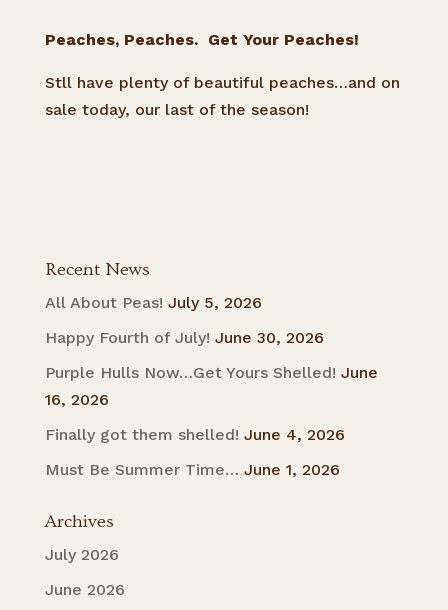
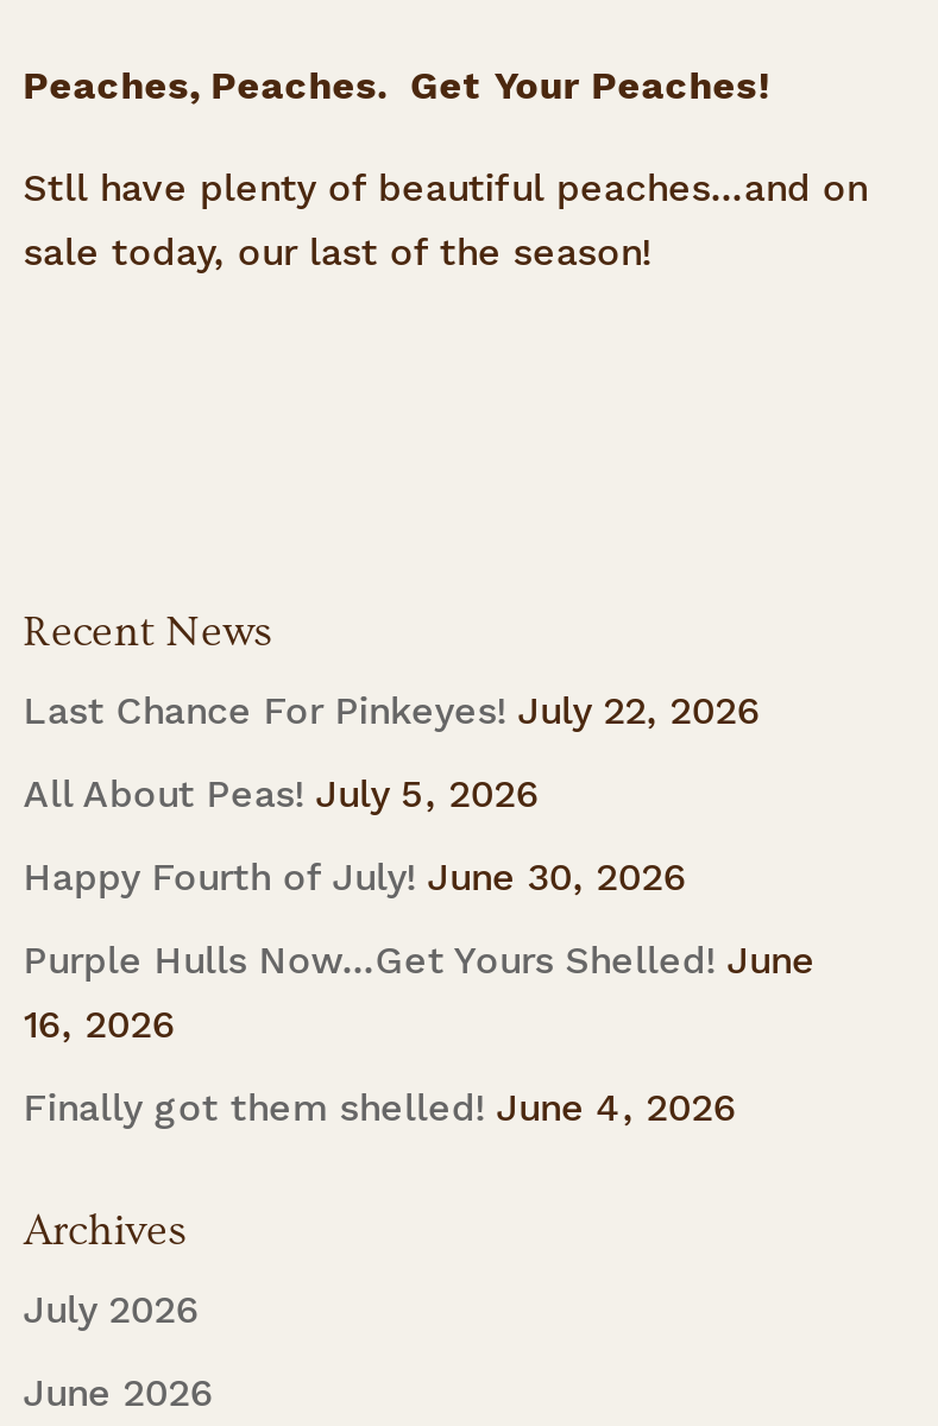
+ Last Chance For Pinkeyes! July 22, 2026

moved down: All About Peas! July 5, 2026 | Happy Fourth of July! June 30, 2026 | Purple Hulls Now…Get Yours Shelled! June | 16, 2026 | Finally got them shelled! June 4, 2026

- Must Be Summer Time… June 1, 2026
